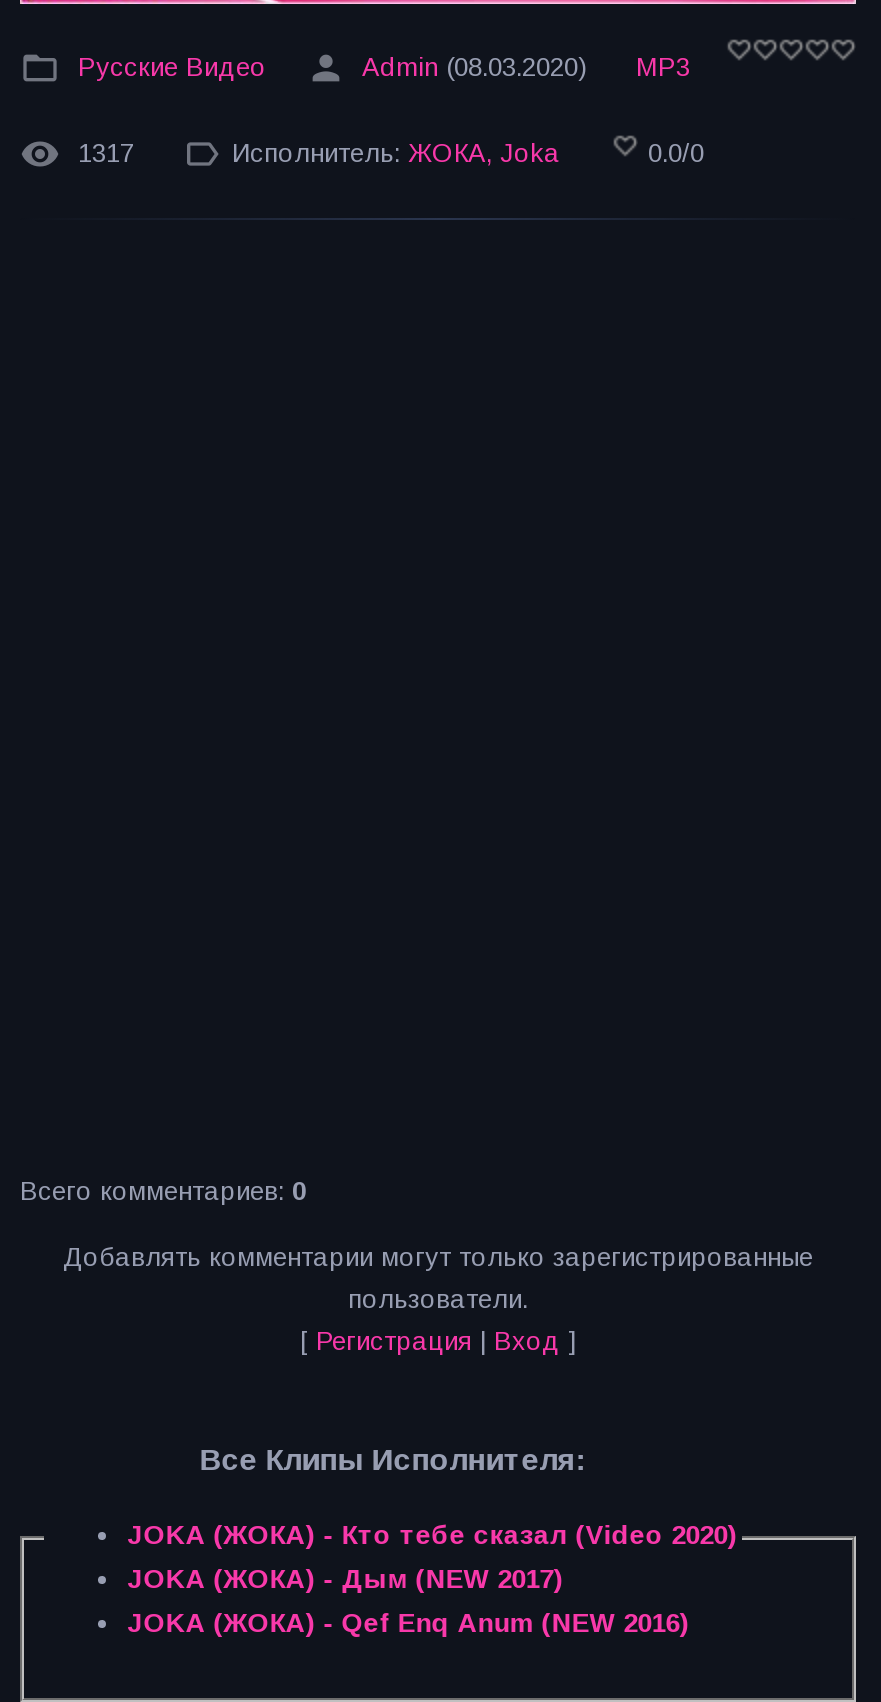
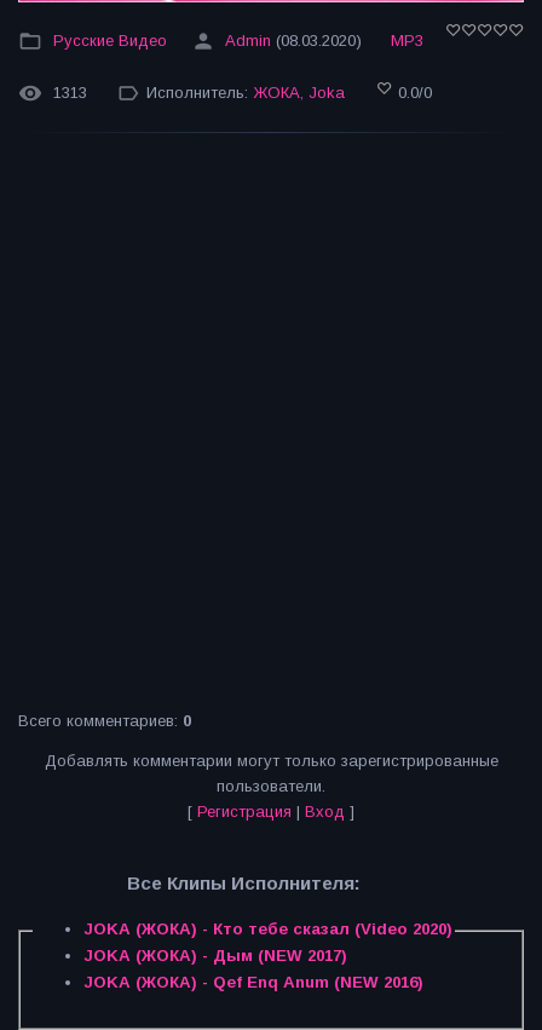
- 1317
+ 1313
